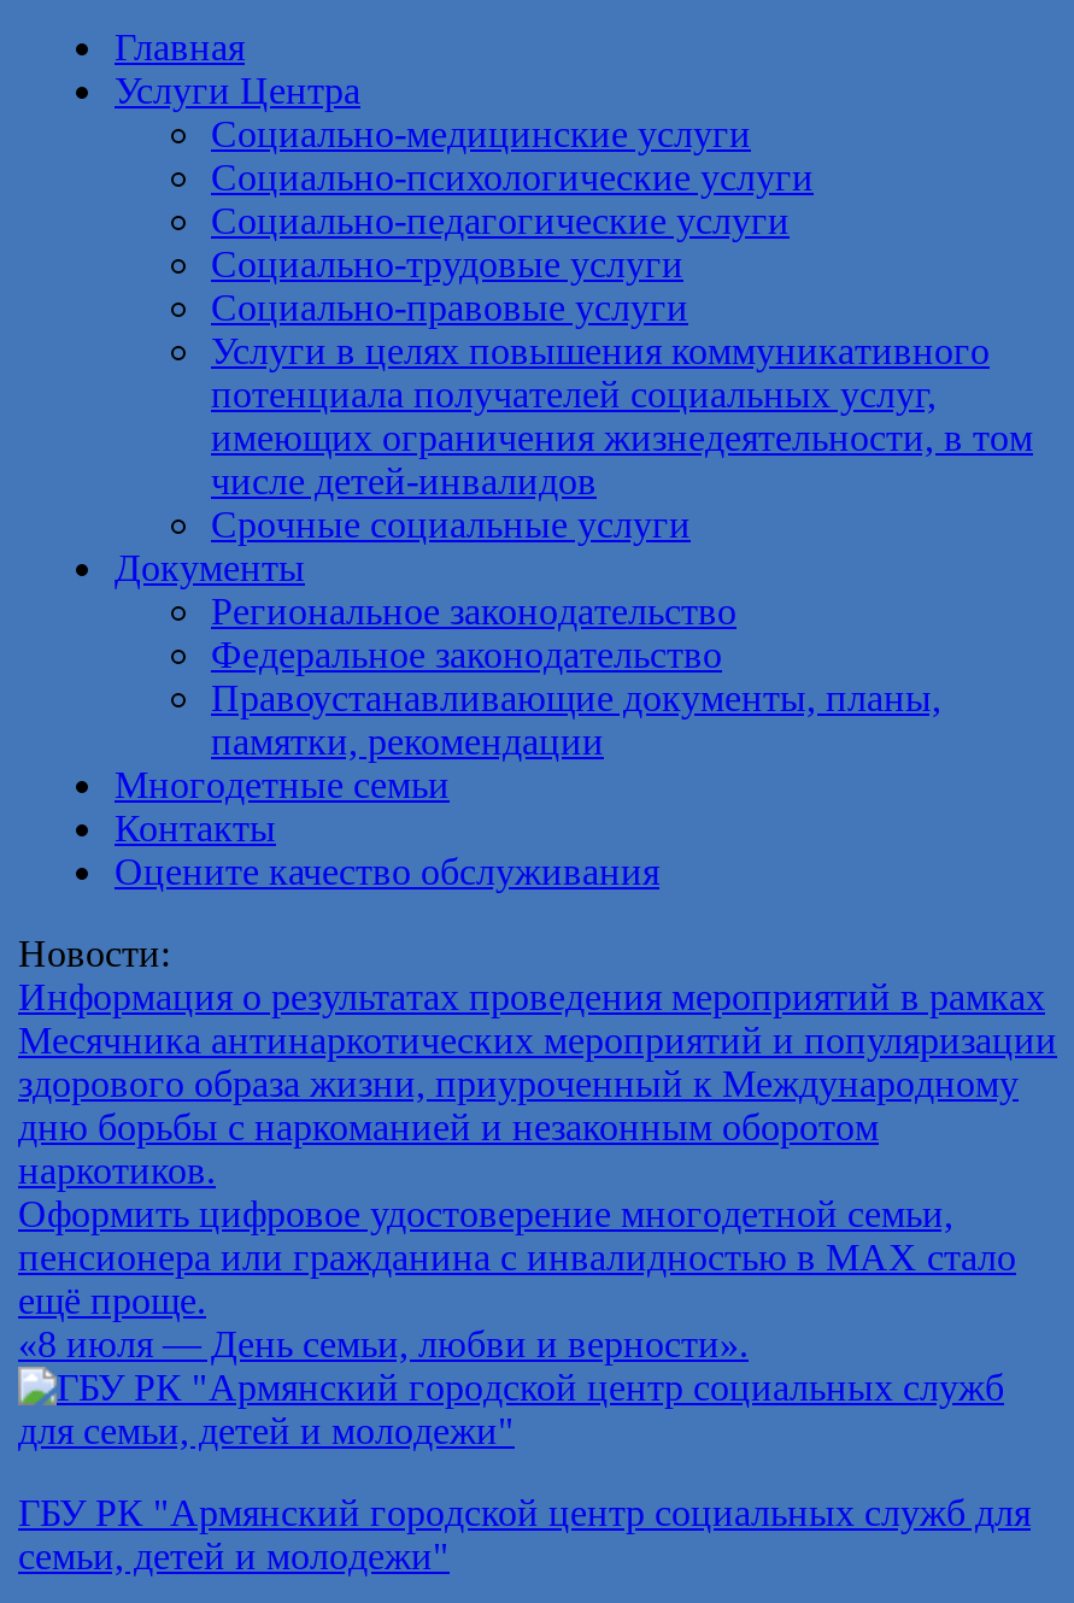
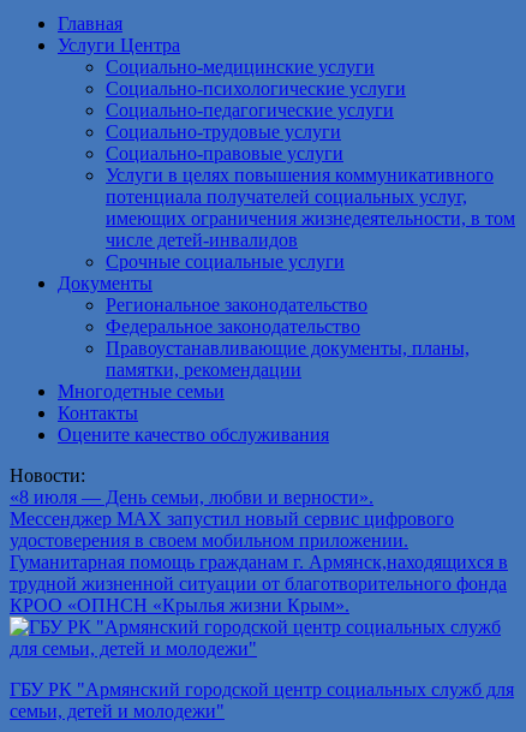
- Информация о результатах проведения мероприятий в рамках
- Месячника антинаркотических мероприятий и популяризации
- здорового образа жизни, приуроченный к Международному
- дню борьбы с наркоманией и незаконным оборотом
- наркотиков.
- Оформить цифровое удостоверение многодетной семьи,
- пенсионера или гражданина с инвалидностью в MAX стало
- ещё проще.

moved up: «8 июля — День семьи, любви и верности».

+ Мессенджер МАХ запустил новый сервис цифрового
+ удостоверения в своем мобильном приложении.
+ Гуманитарная помощь гражданам г. Армянск,находящихся в
+ трудной жизненной ситуации от благотворительного фонда
+ КРОО «ОПНСН «Крылья жизни Крым».
